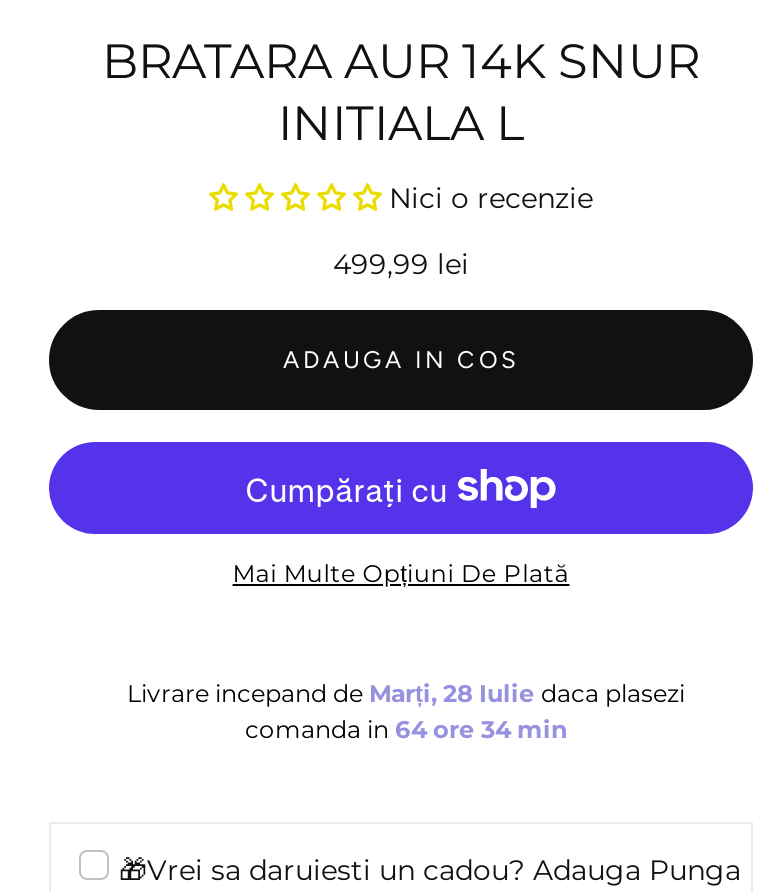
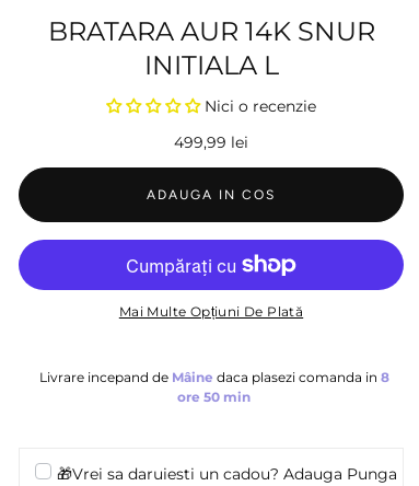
- Livrare incepand de Marți, 28 Iulie daca plasezi
- comanda in 64 ore 34 min
+ Livrare incepand de Mâine daca plasezi comanda in 8
+ ore 50 min
